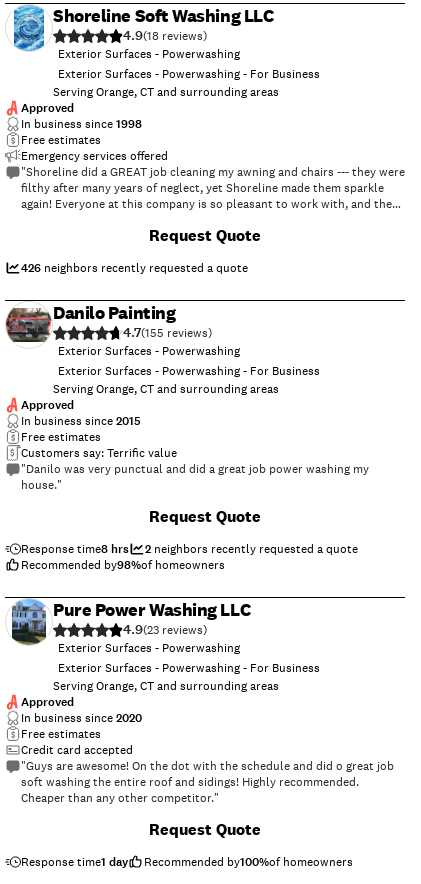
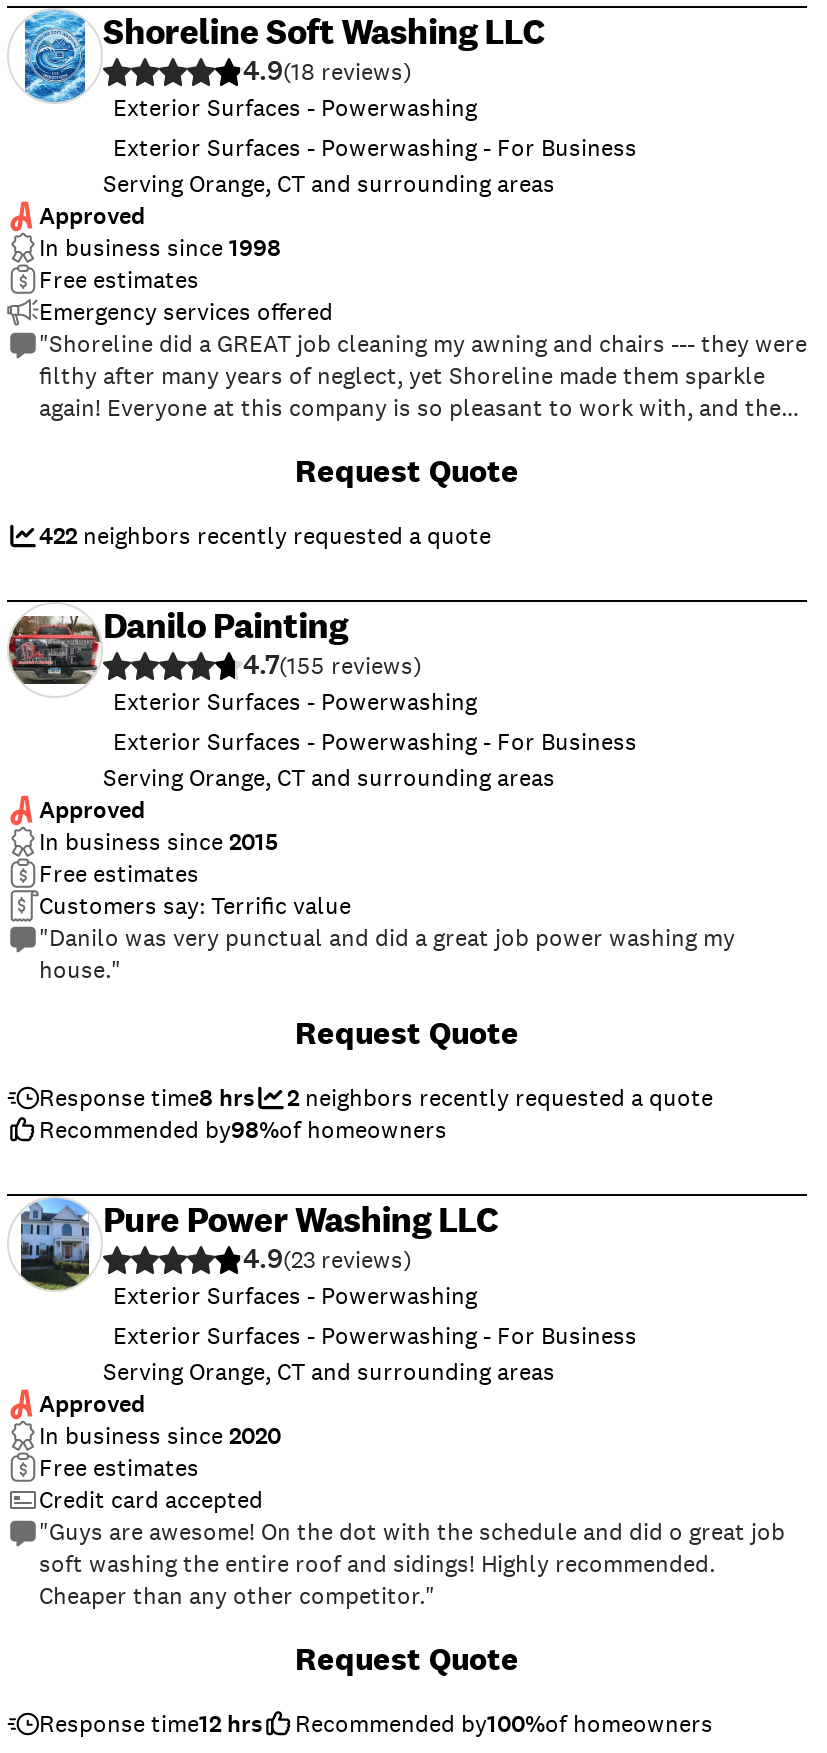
- 426 neighbors recently requested a quote
+ 422 neighbors recently requested a quote

- Response time1 day
+ Response time12 hrs
